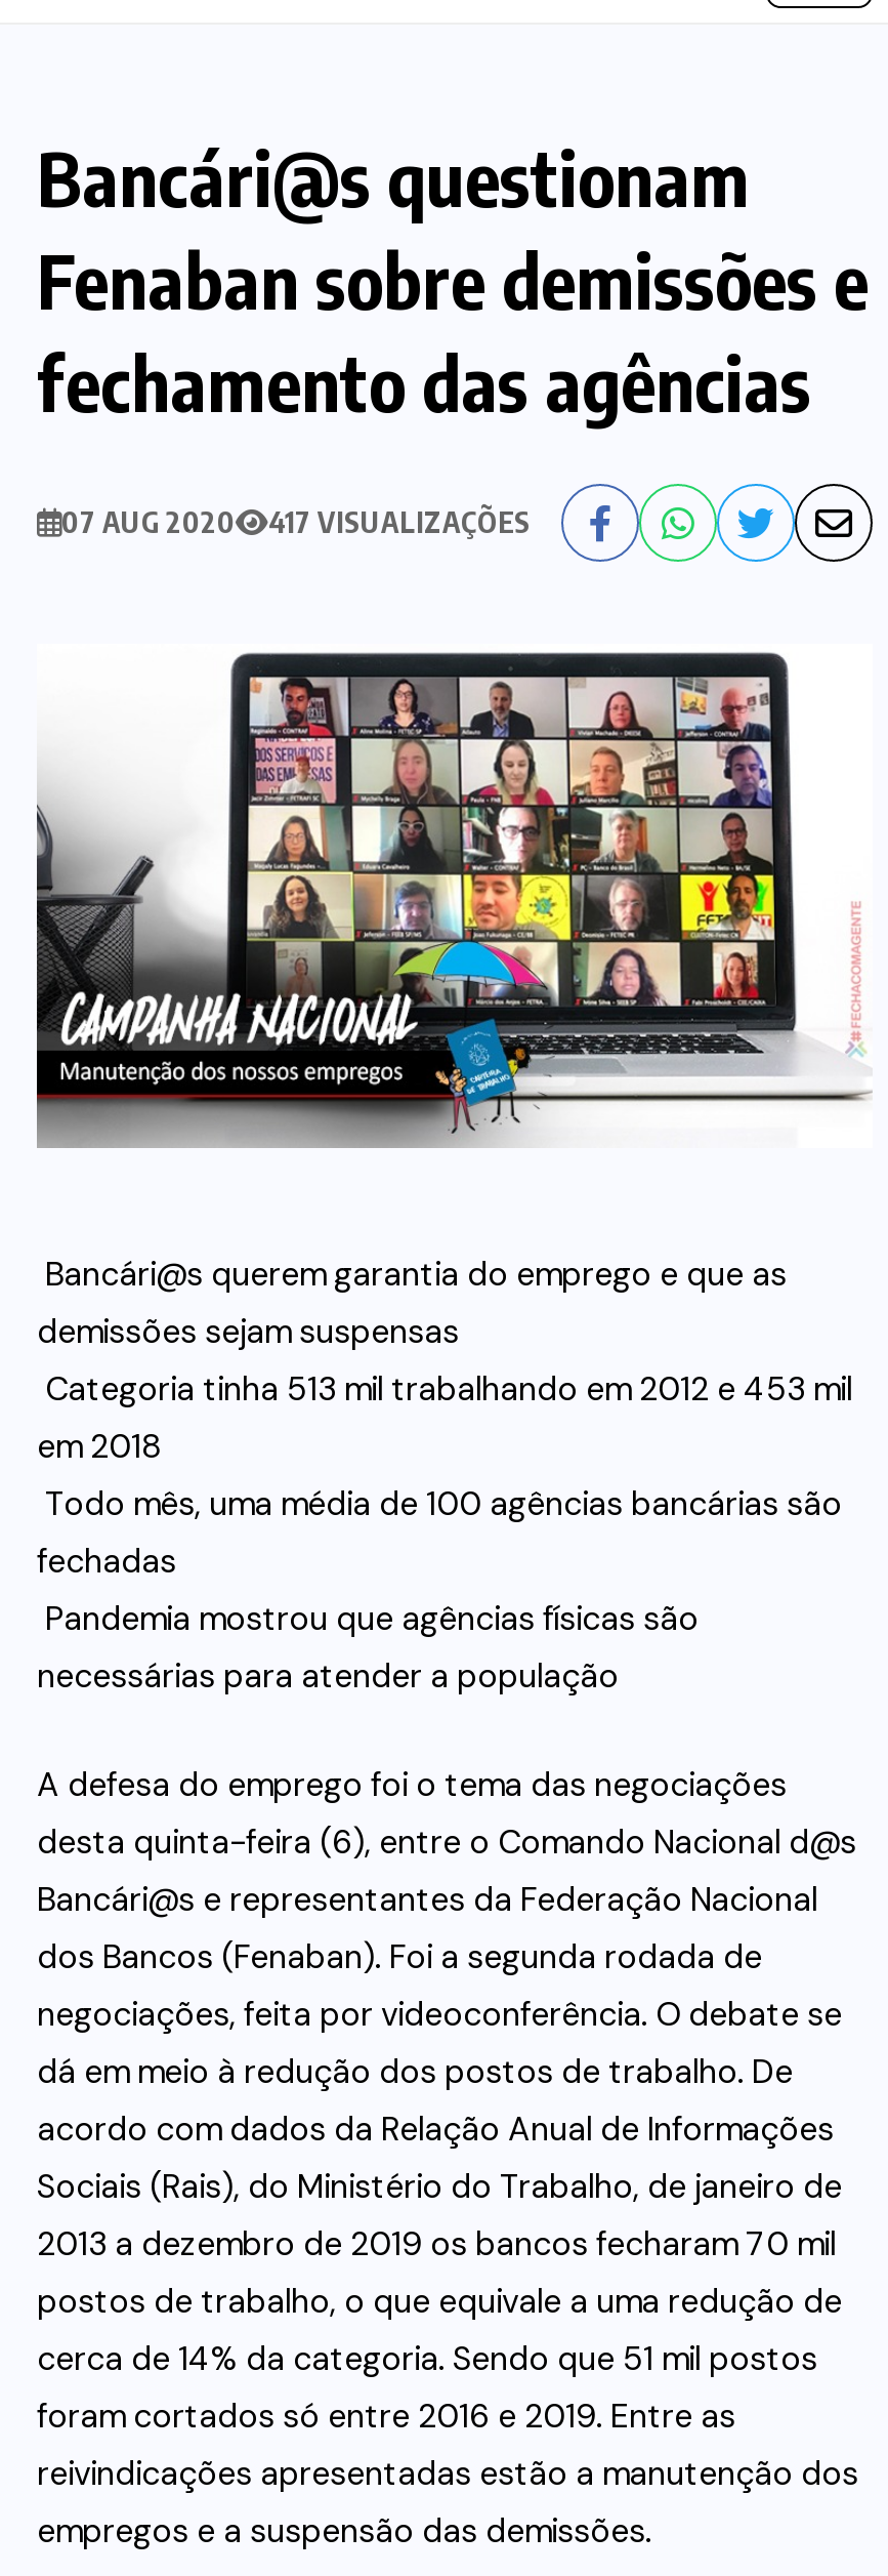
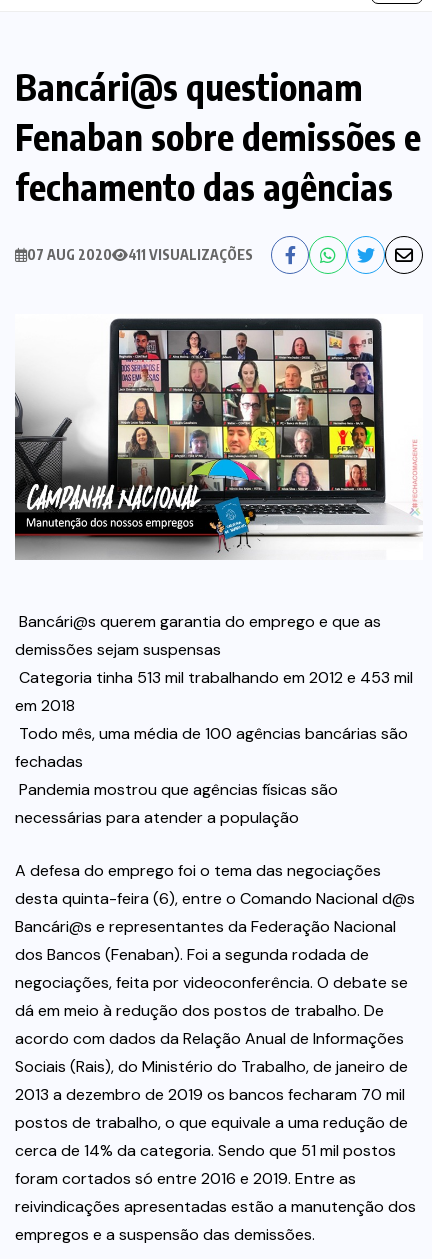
- 417 VISUALIZAÇÕES
+ 411 VISUALIZAÇÕES
